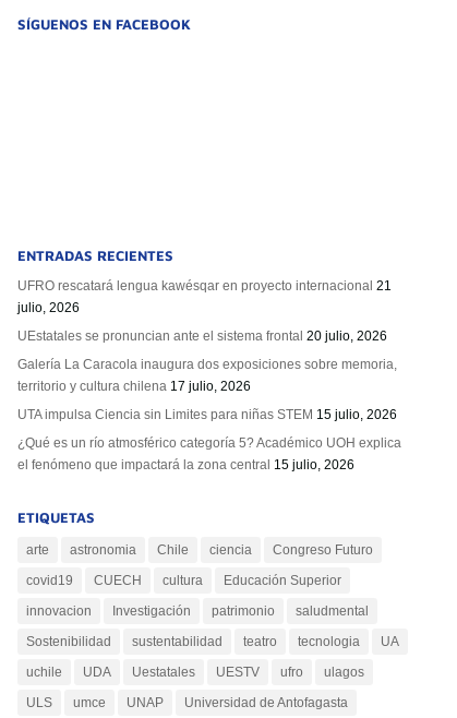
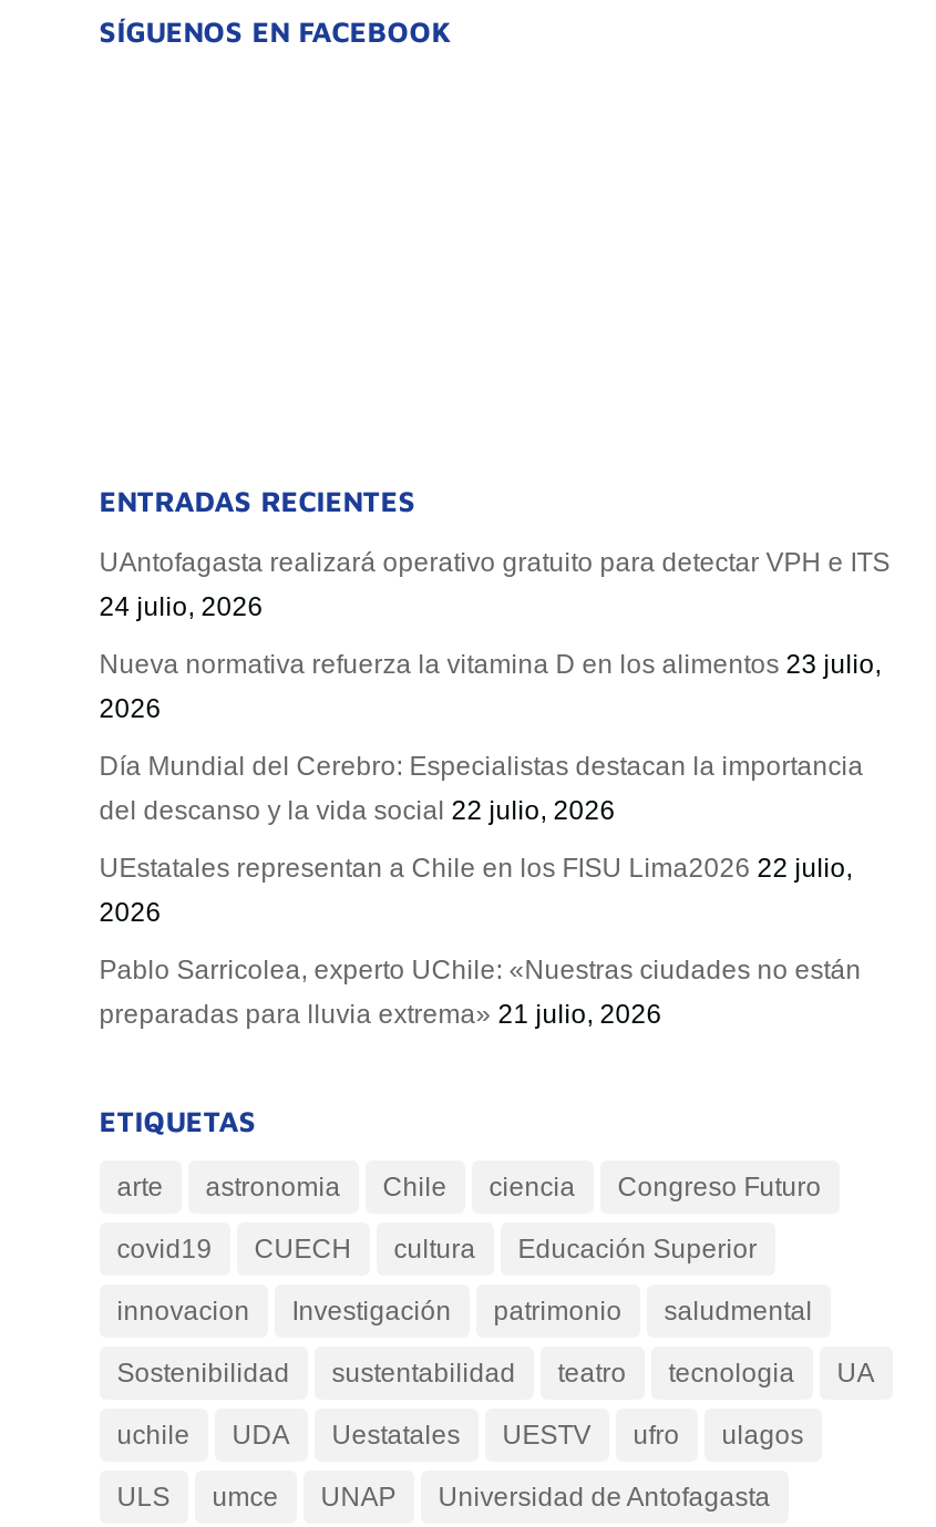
- UFRO rescatará lengua kawésqar en proyecto internacional 21
- julio, 2026
+ UAntofagasta realizará operativo gratuito para detectar VPH e ITS
+ 24 julio, 2026

- UEstatales se pronuncian ante el sistema frontal 20 julio, 2026
+ Nueva normativa refuerza la vitamina D en los alimentos 23 julio,
+ 2026

- Galería La Caracola inaugura dos exposiciones sobre memoria,
- territorio y cultura chilena 17 julio, 2026
+ Día Mundial del Cerebro: Especialistas destacan la importancia
+ del descanso y la vida social 22 julio, 2026

- UTA impulsa Ciencia sin Limites para niñas STEM 15 julio, 2026
+ UEstatales representan a Chile en los FISU Lima2026 22 julio,
+ 2026

- ¿Qué es un río atmosférico categoría 5? Académico UOH explica
- el fenómeno que impactará la zona central 15 julio, 2026
+ Pablo Sarricolea, experto UChile: «Nuestras ciudades no están
+ preparadas para lluvia extrema» 21 julio, 2026
